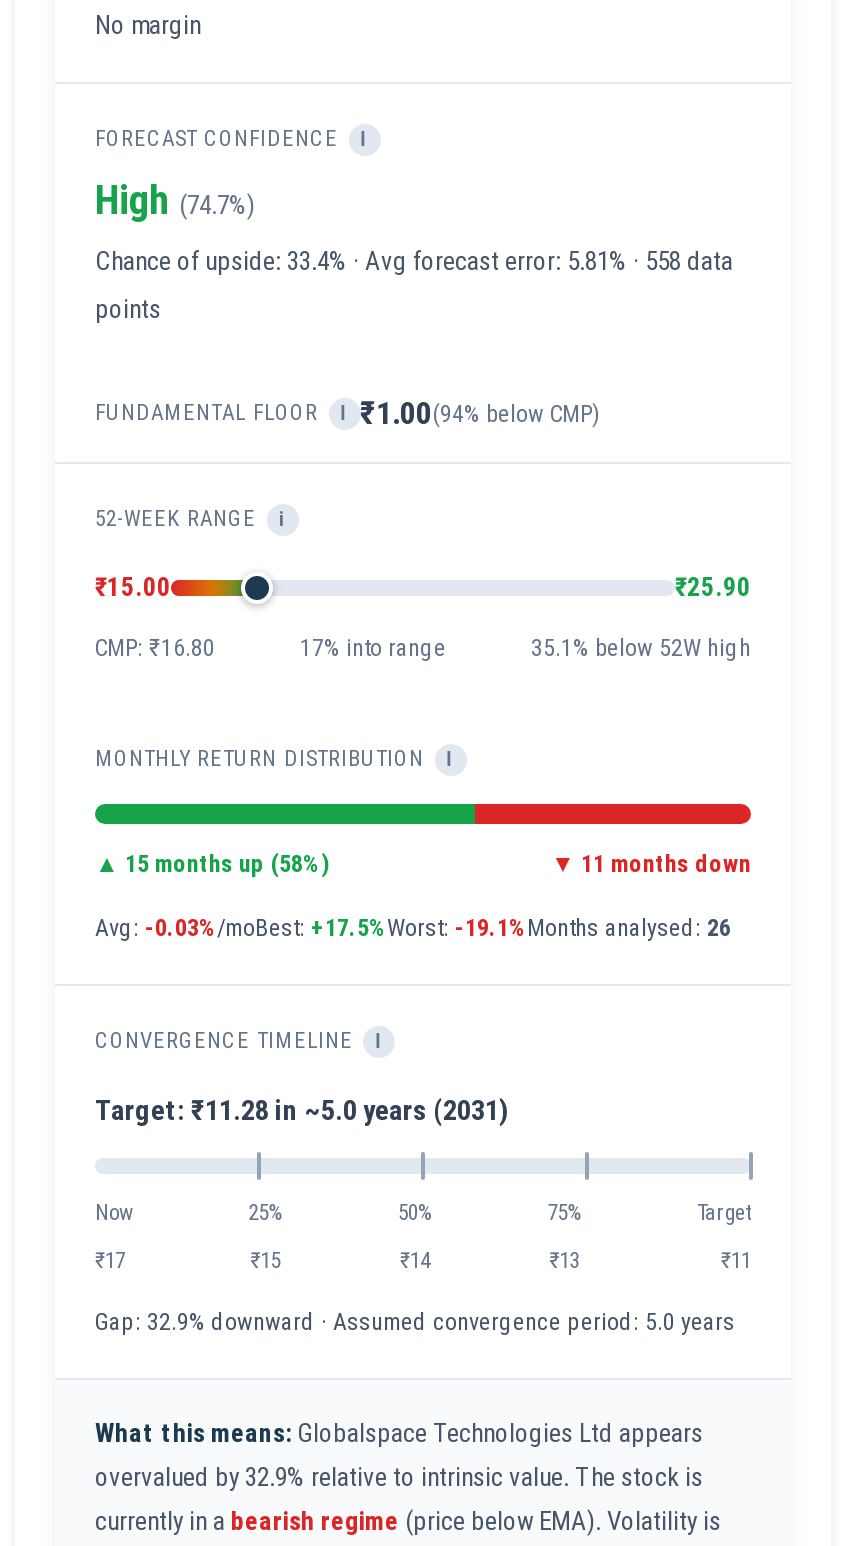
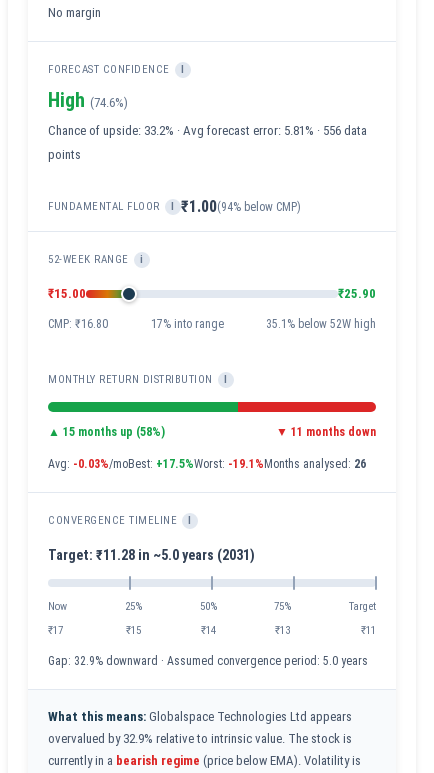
- High (74.7%)
+ High (74.6%)

- Chance of upside: 33.4% · Avg forecast error: 5.81% · 558 data
+ Chance of upside: 33.2% · Avg forecast error: 5.81% · 556 data
